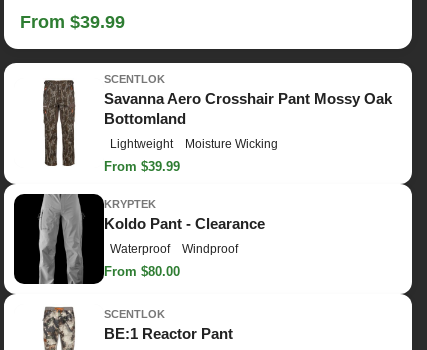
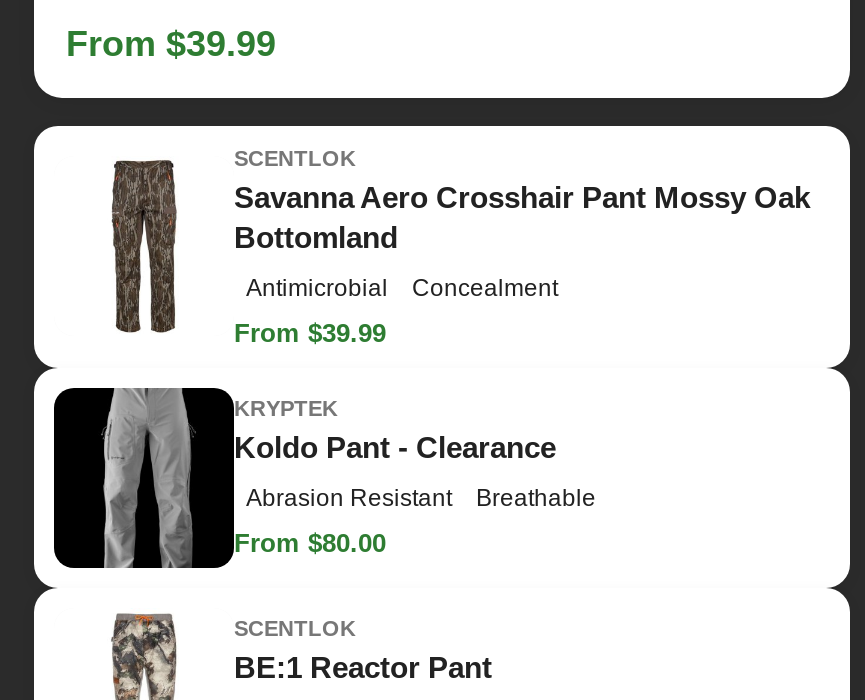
- Lightweight
- Moisture Wicking
+ Antimicrobial
+ Concealment

- Waterproof
- Windproof
+ Abrasion Resistant
+ Breathable
